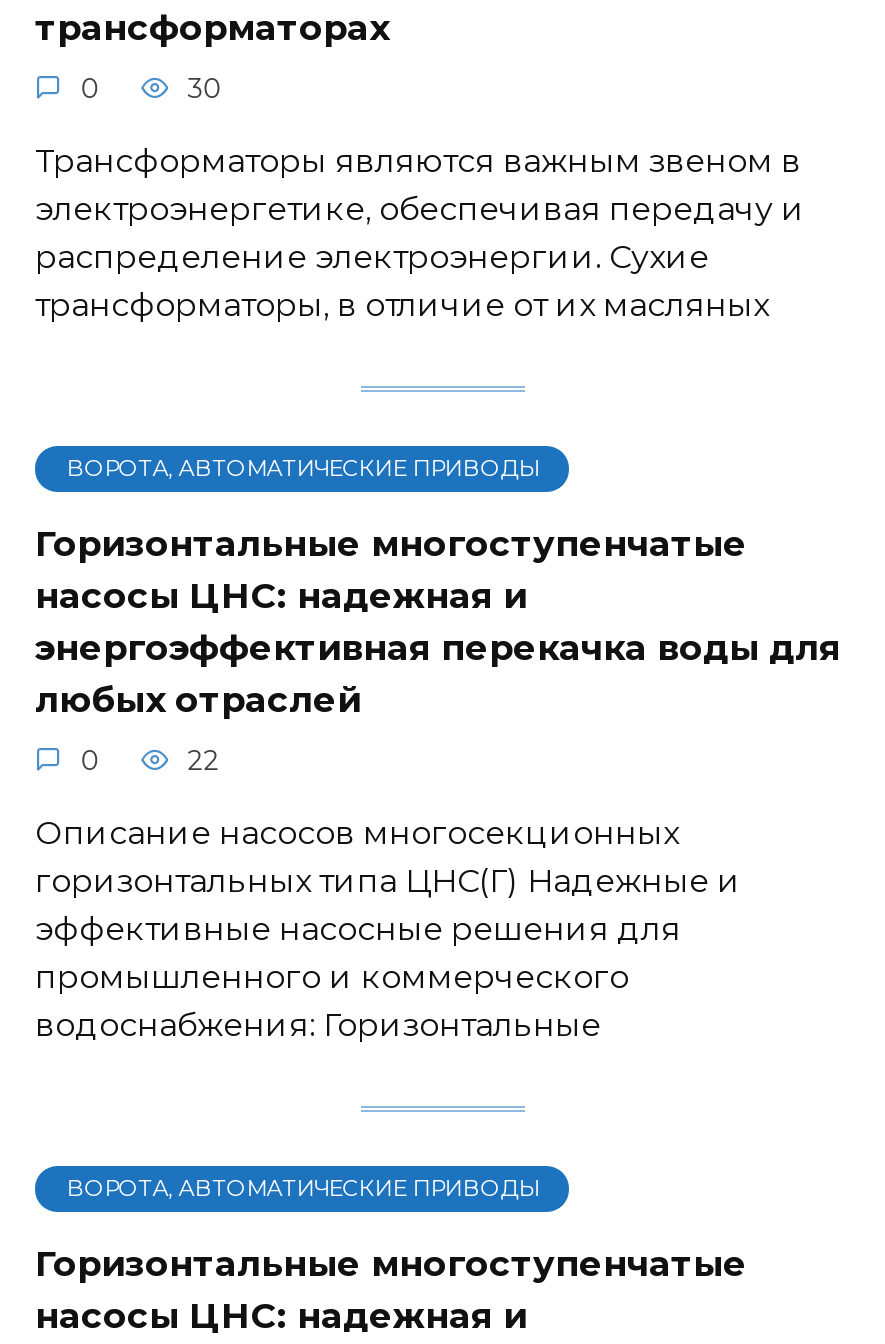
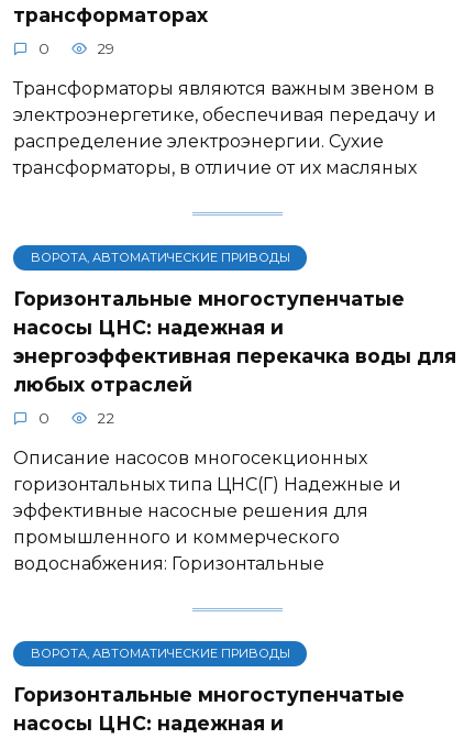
- 30
+ 29
